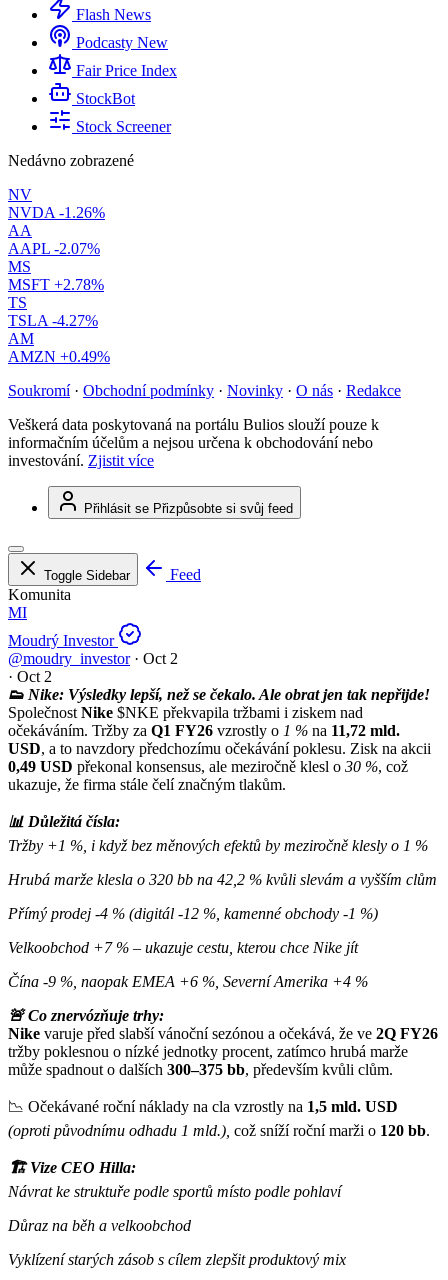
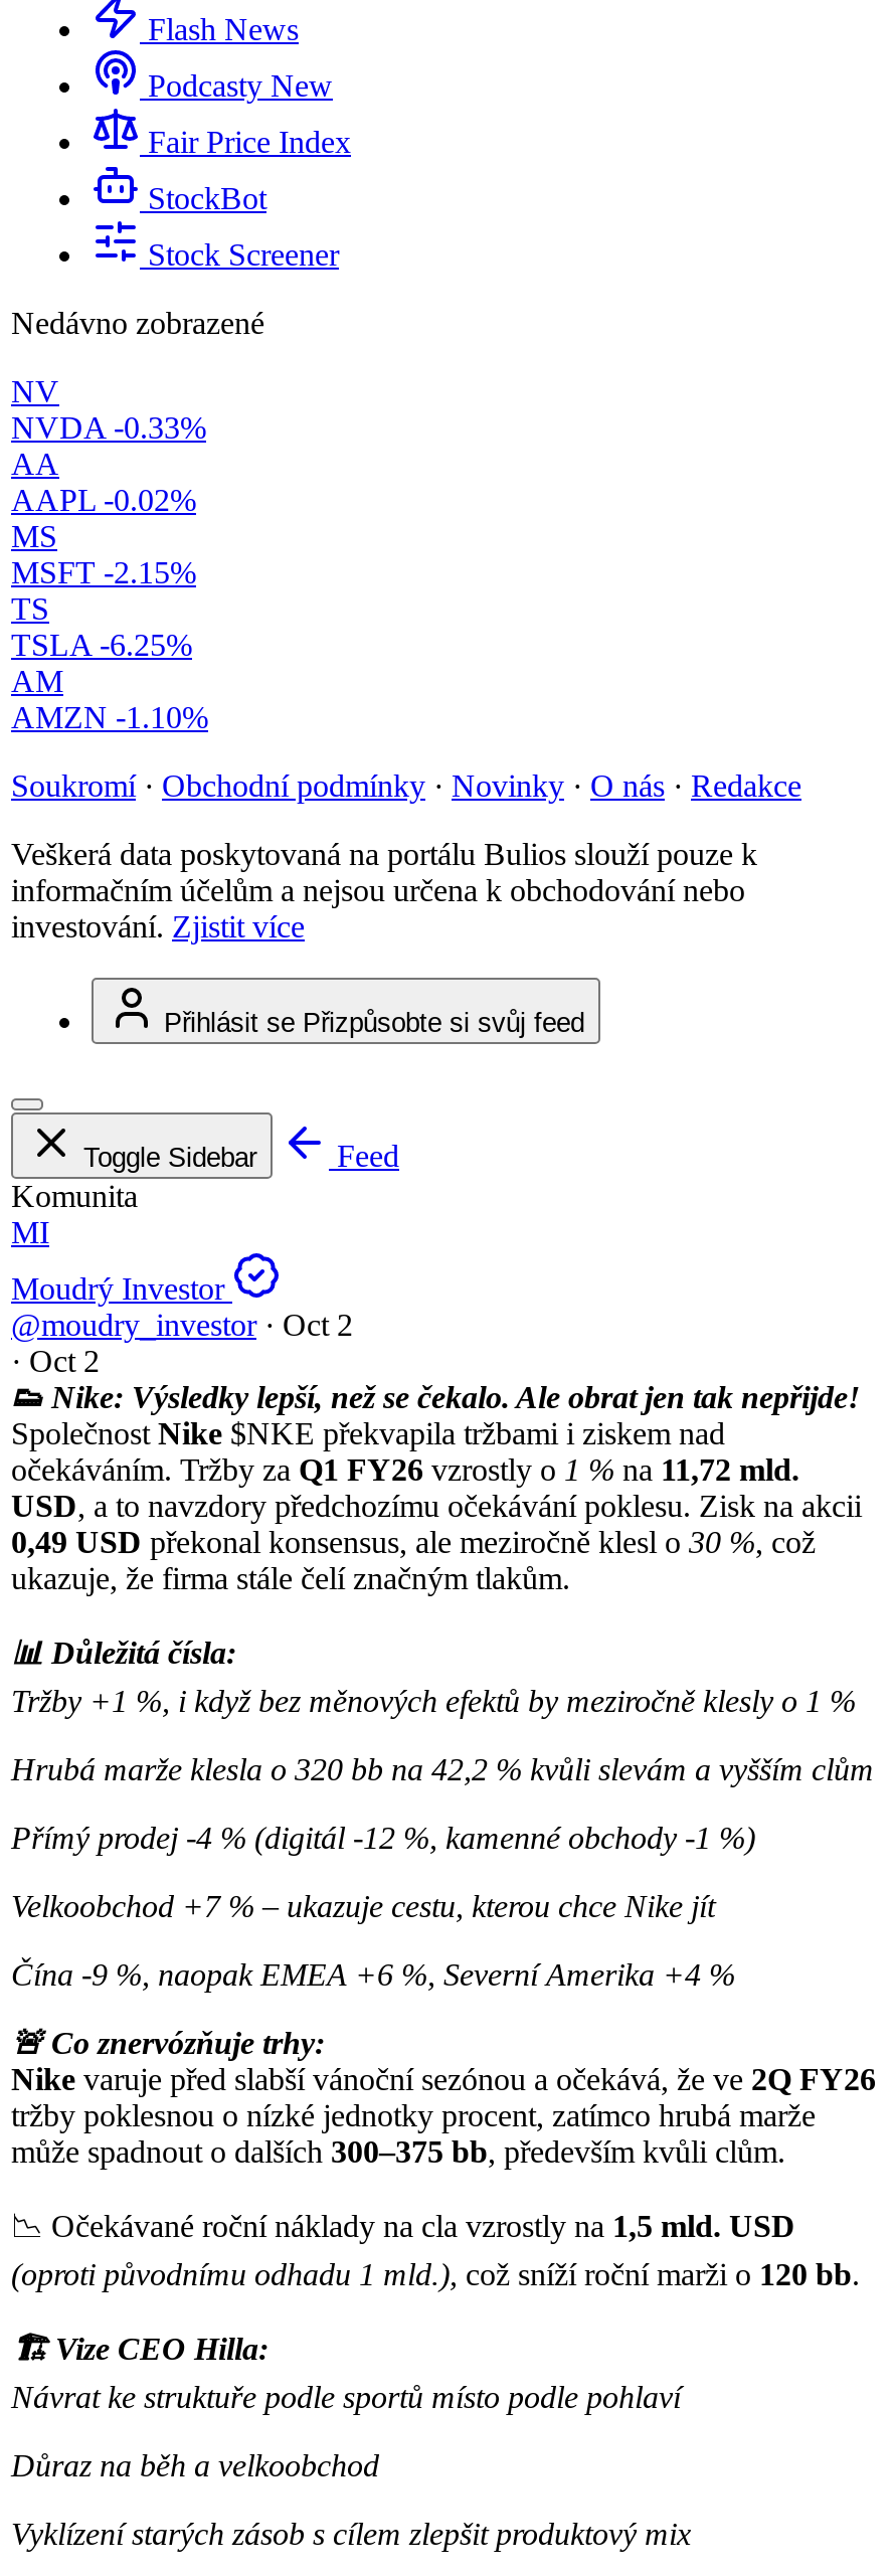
- NVDA -1.26%
+ NVDA -0.33%

- AAPL -2.07%
+ AAPL -0.02%

- MSFT +2.78%
+ MSFT -2.15%

- TSLA -4.27%
+ TSLA -6.25%

- AMZN +0.49%
+ AMZN -1.10%
